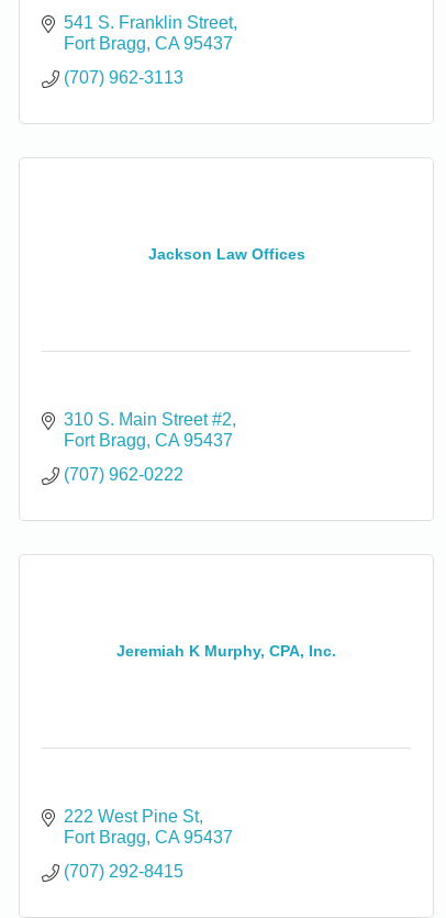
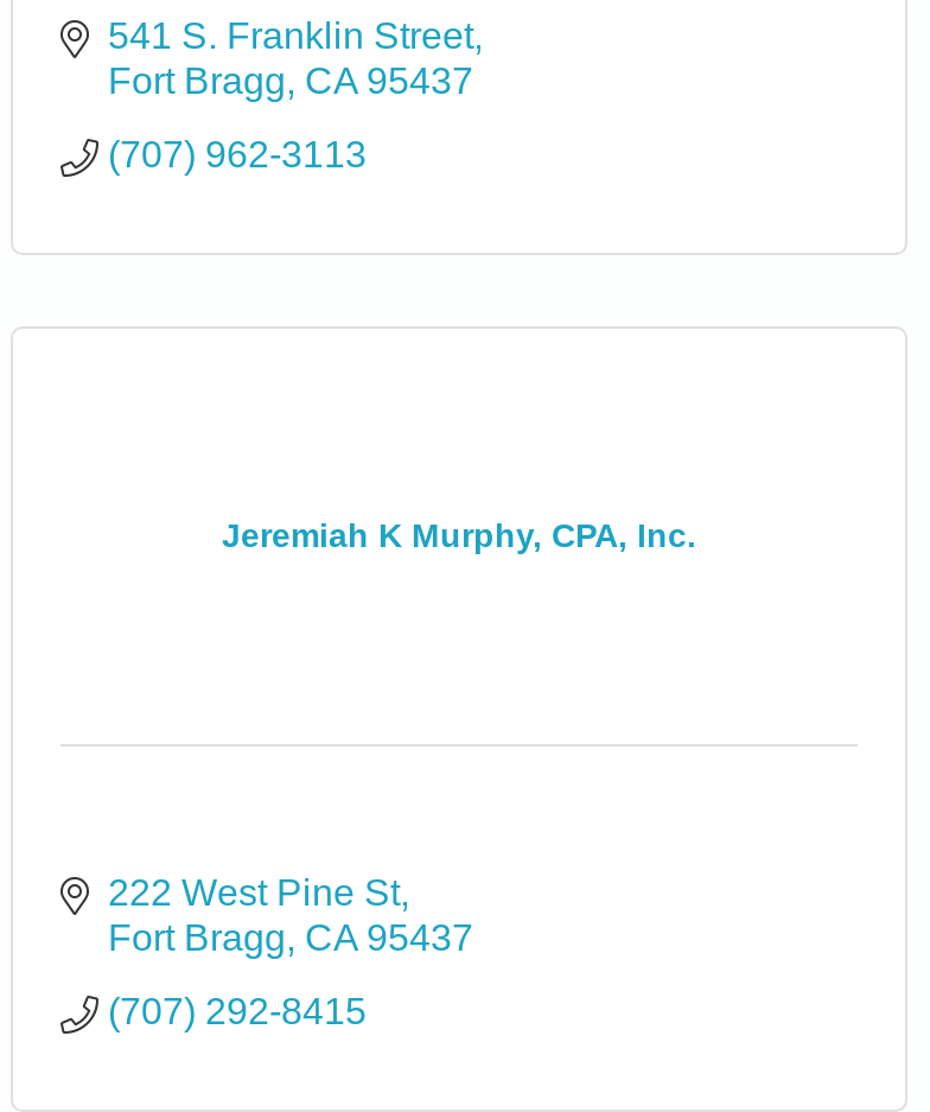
- Jackson Law Offices

- 310 S. Main Street #2
- Fort Bragg CA 95437
- (707) 962-0222
